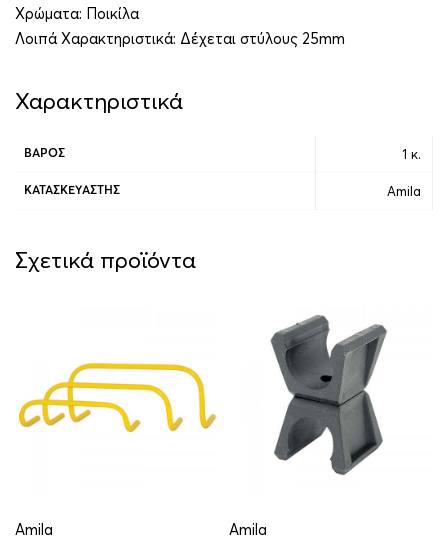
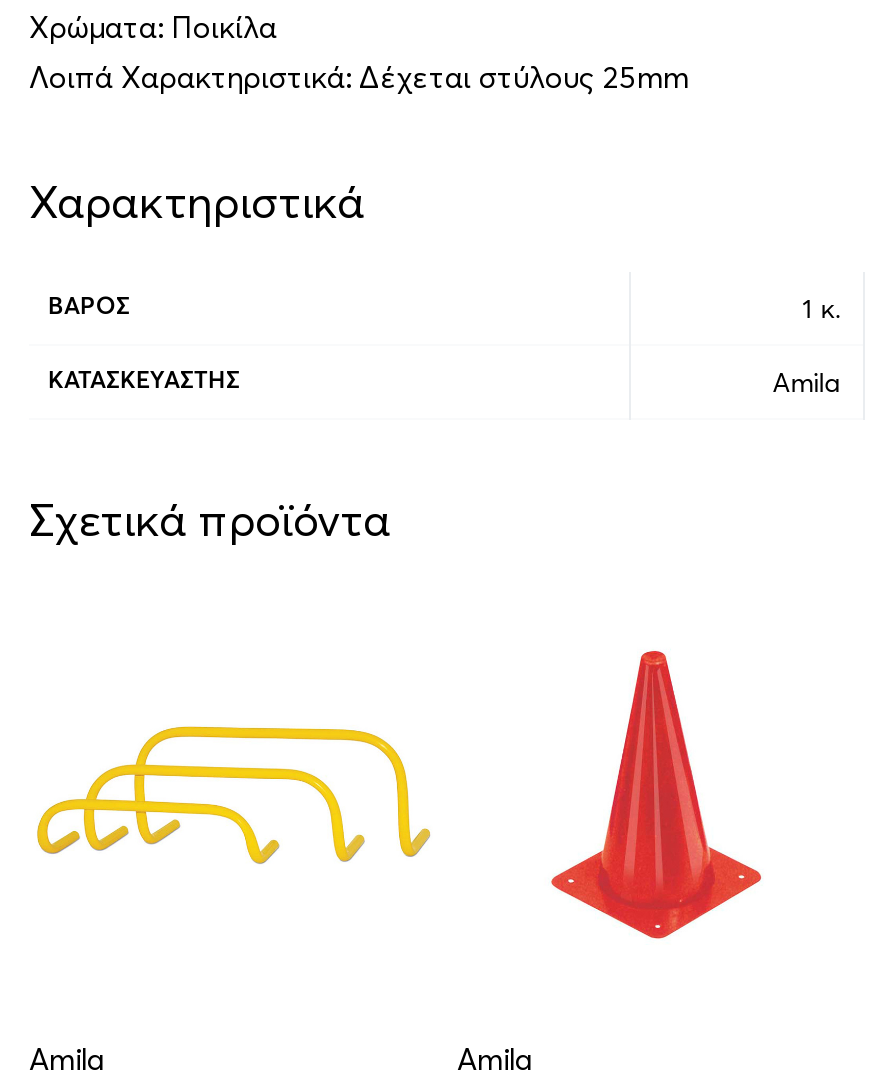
- [image]
+ [image]
